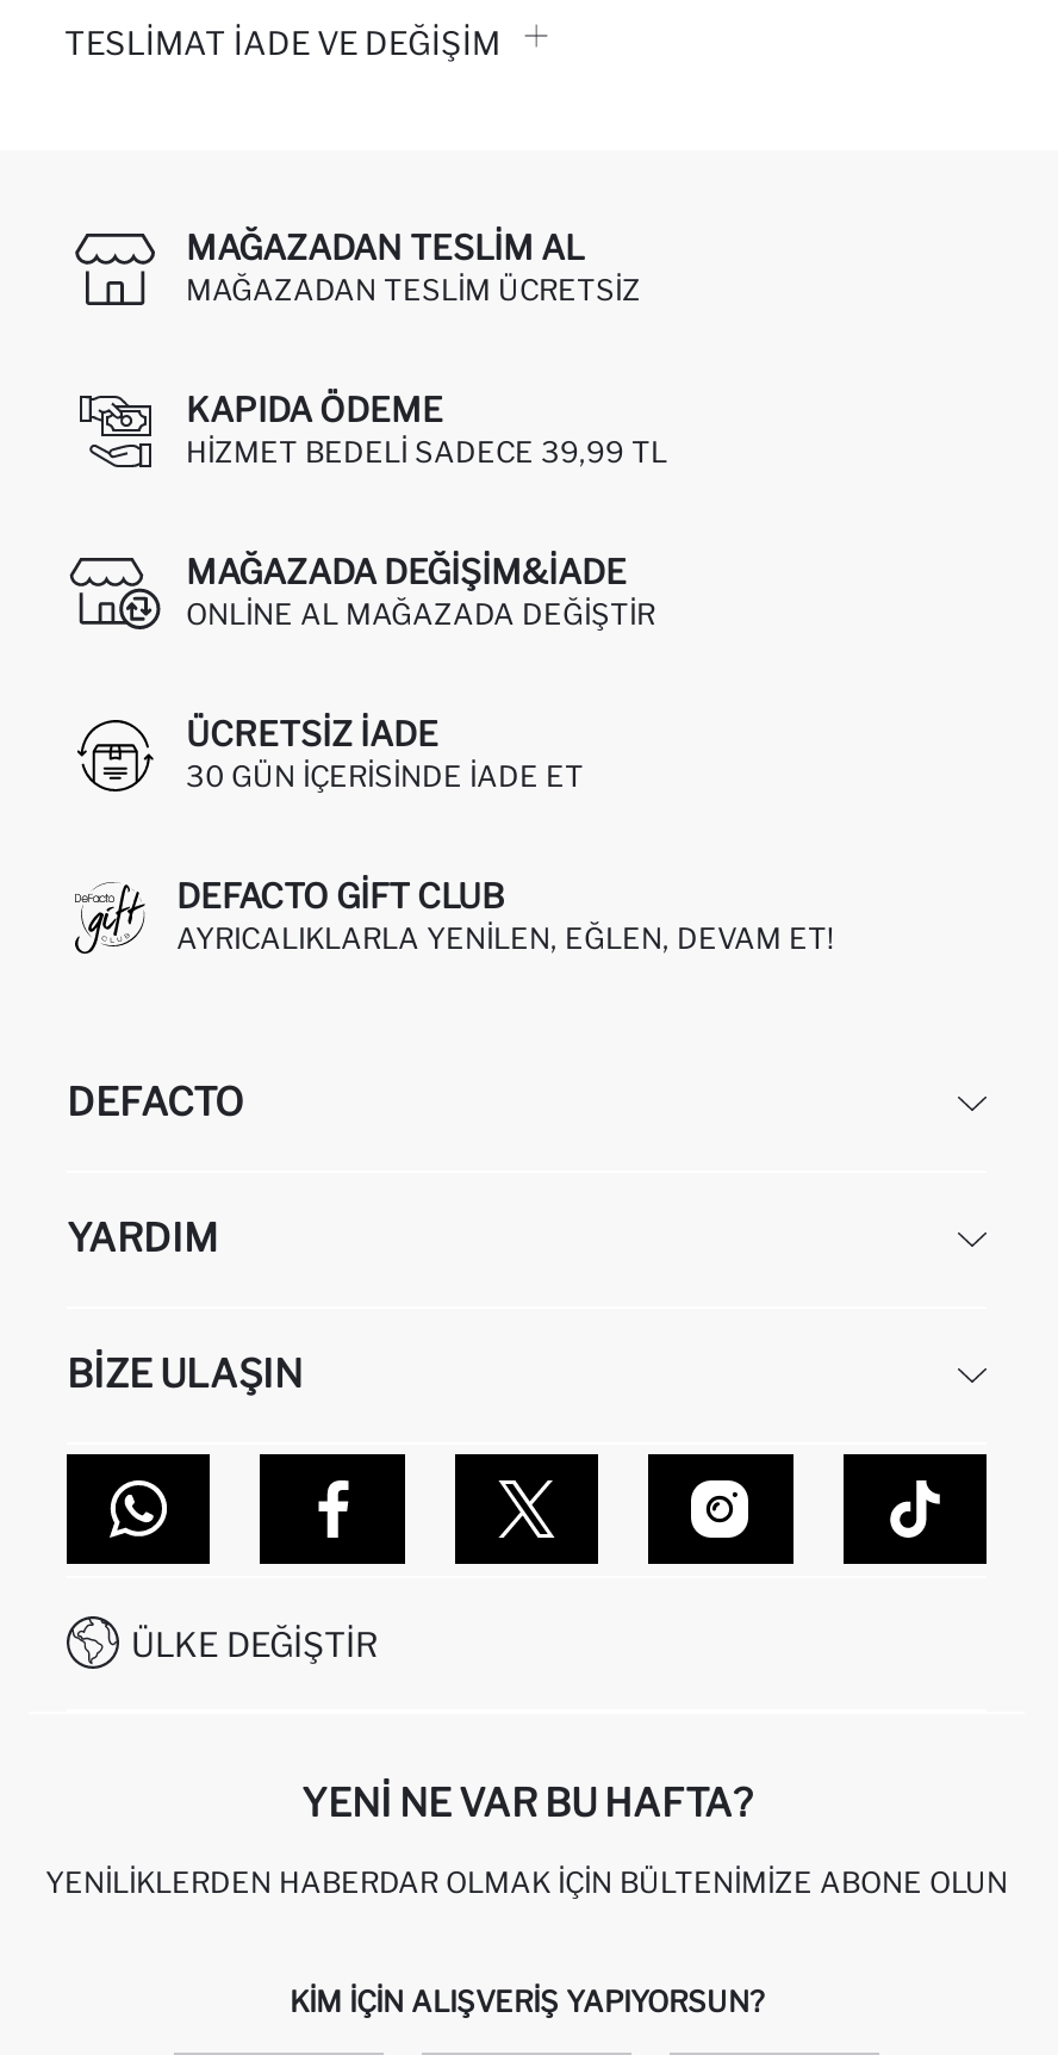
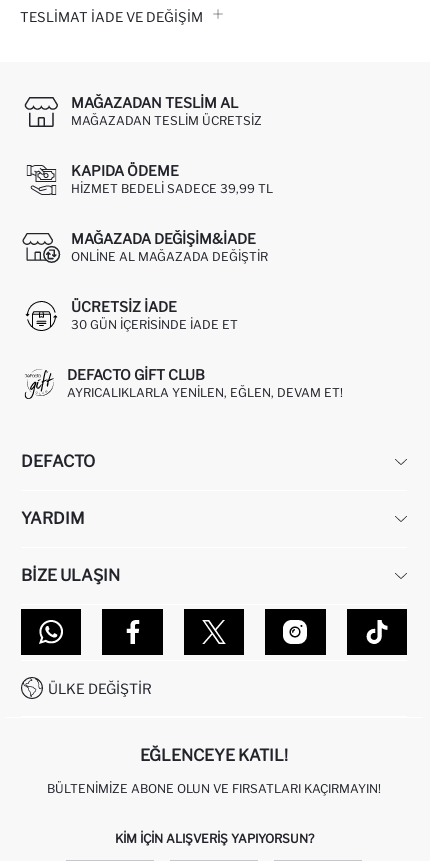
- YENI NE VAR BU HAFTA?
+ EĞLENCEYE KATIL!

- YENILIKLERDEN HABERDAR OLMAK İÇIN BÜLTENIMIZE ABONE OLUN
+ BÜLTENIMIZE ABONE OLUN VE FIRSATLARI KAÇIRMAYIN!
